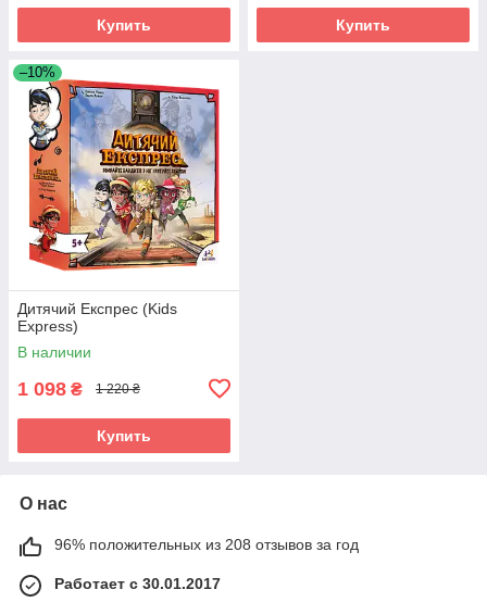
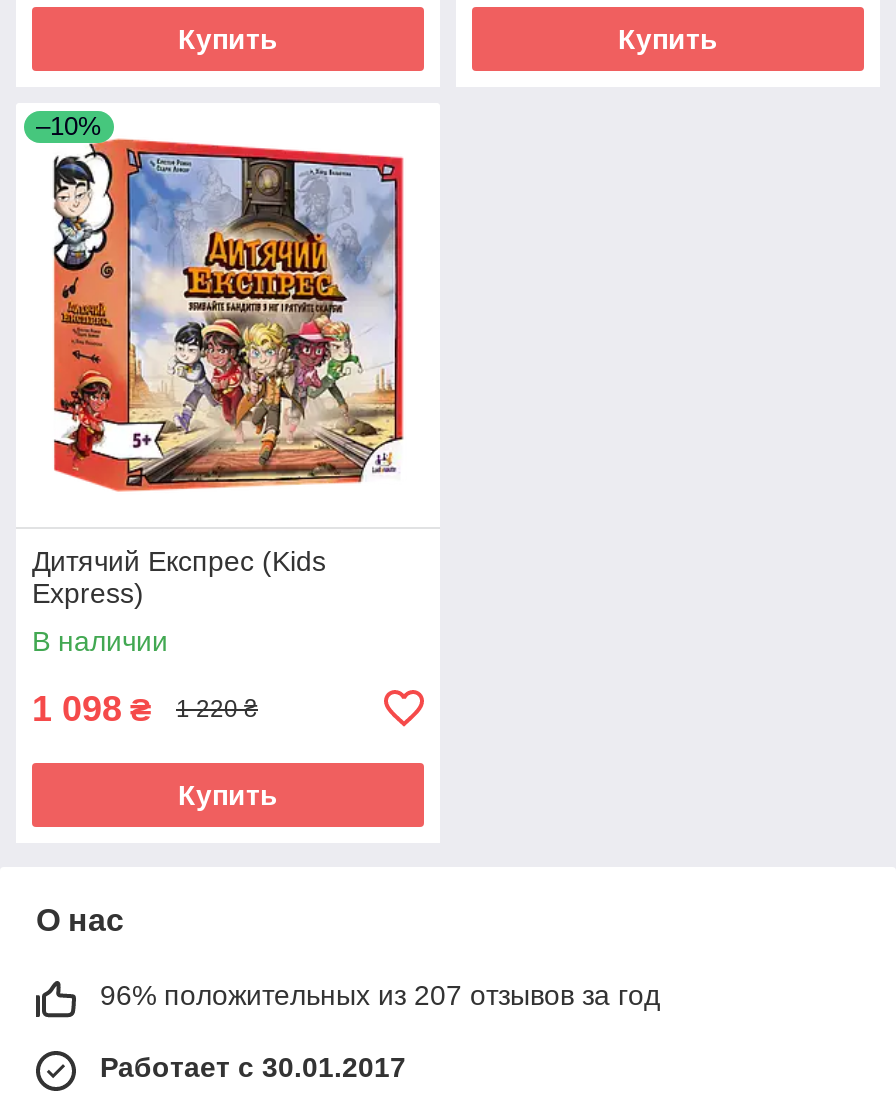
- 96% положительных из 208 отзывов за год
+ 96% положительных из 207 отзывов за год
